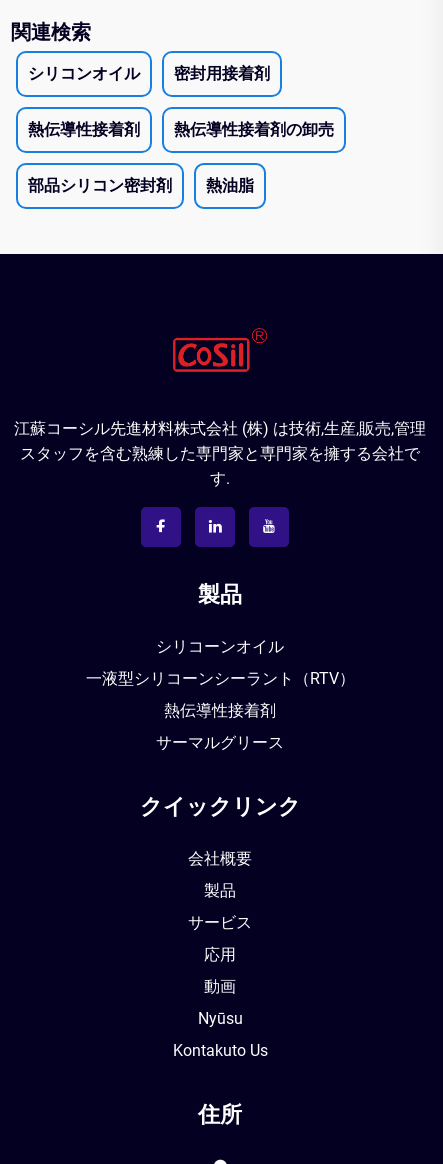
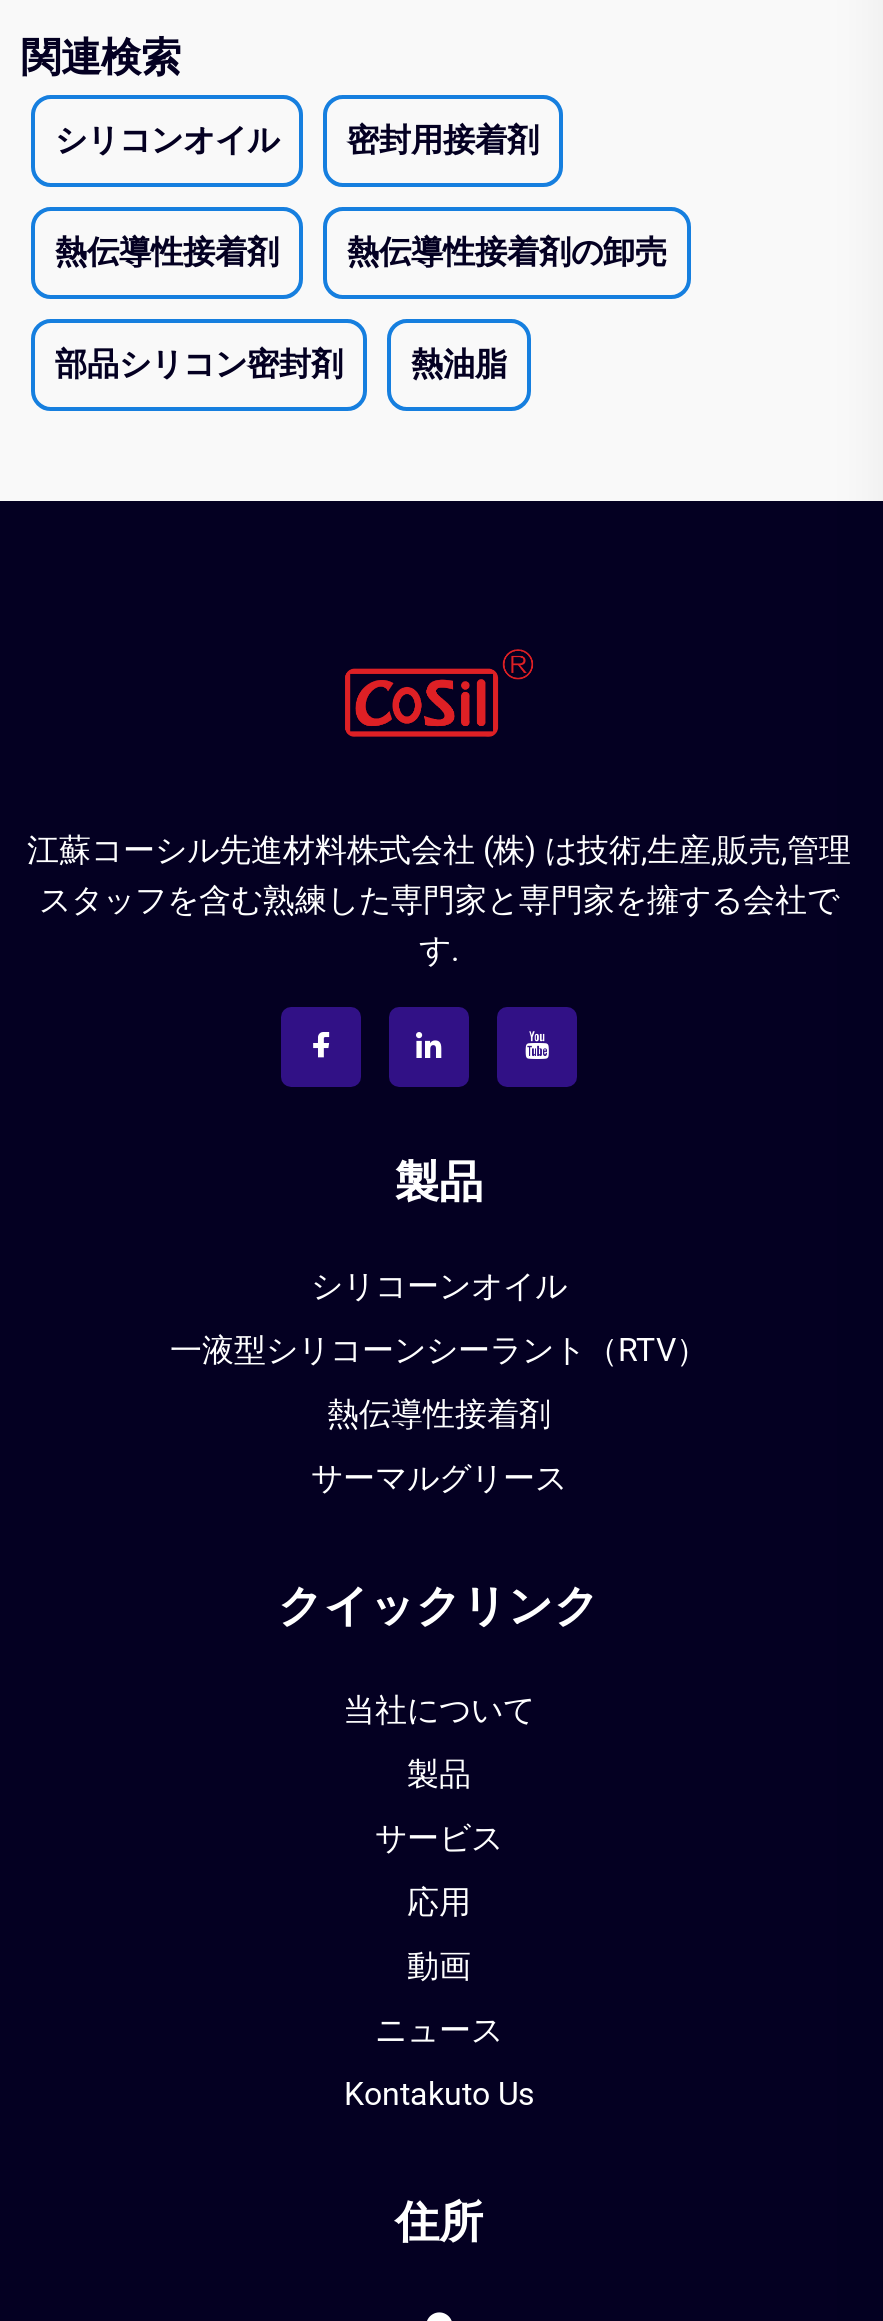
- 会社概要
+ 当社について

- Nyūsu
+ ニュース
